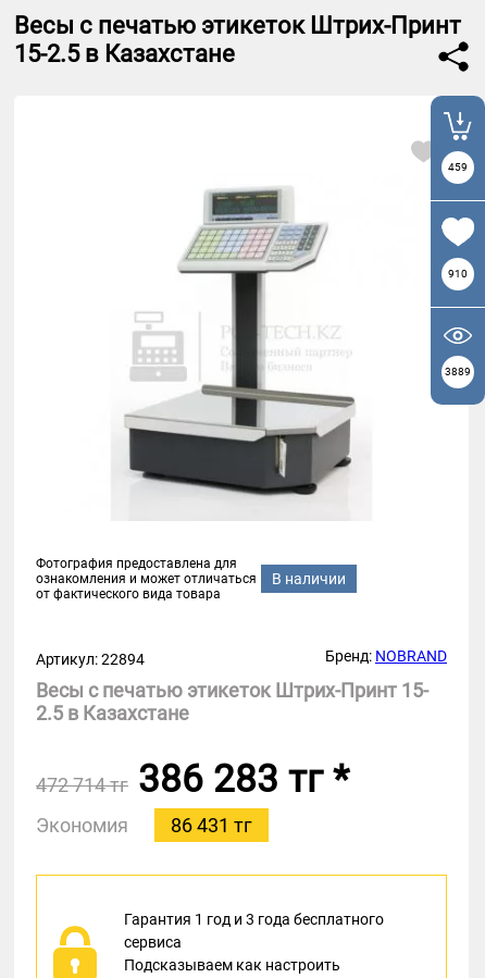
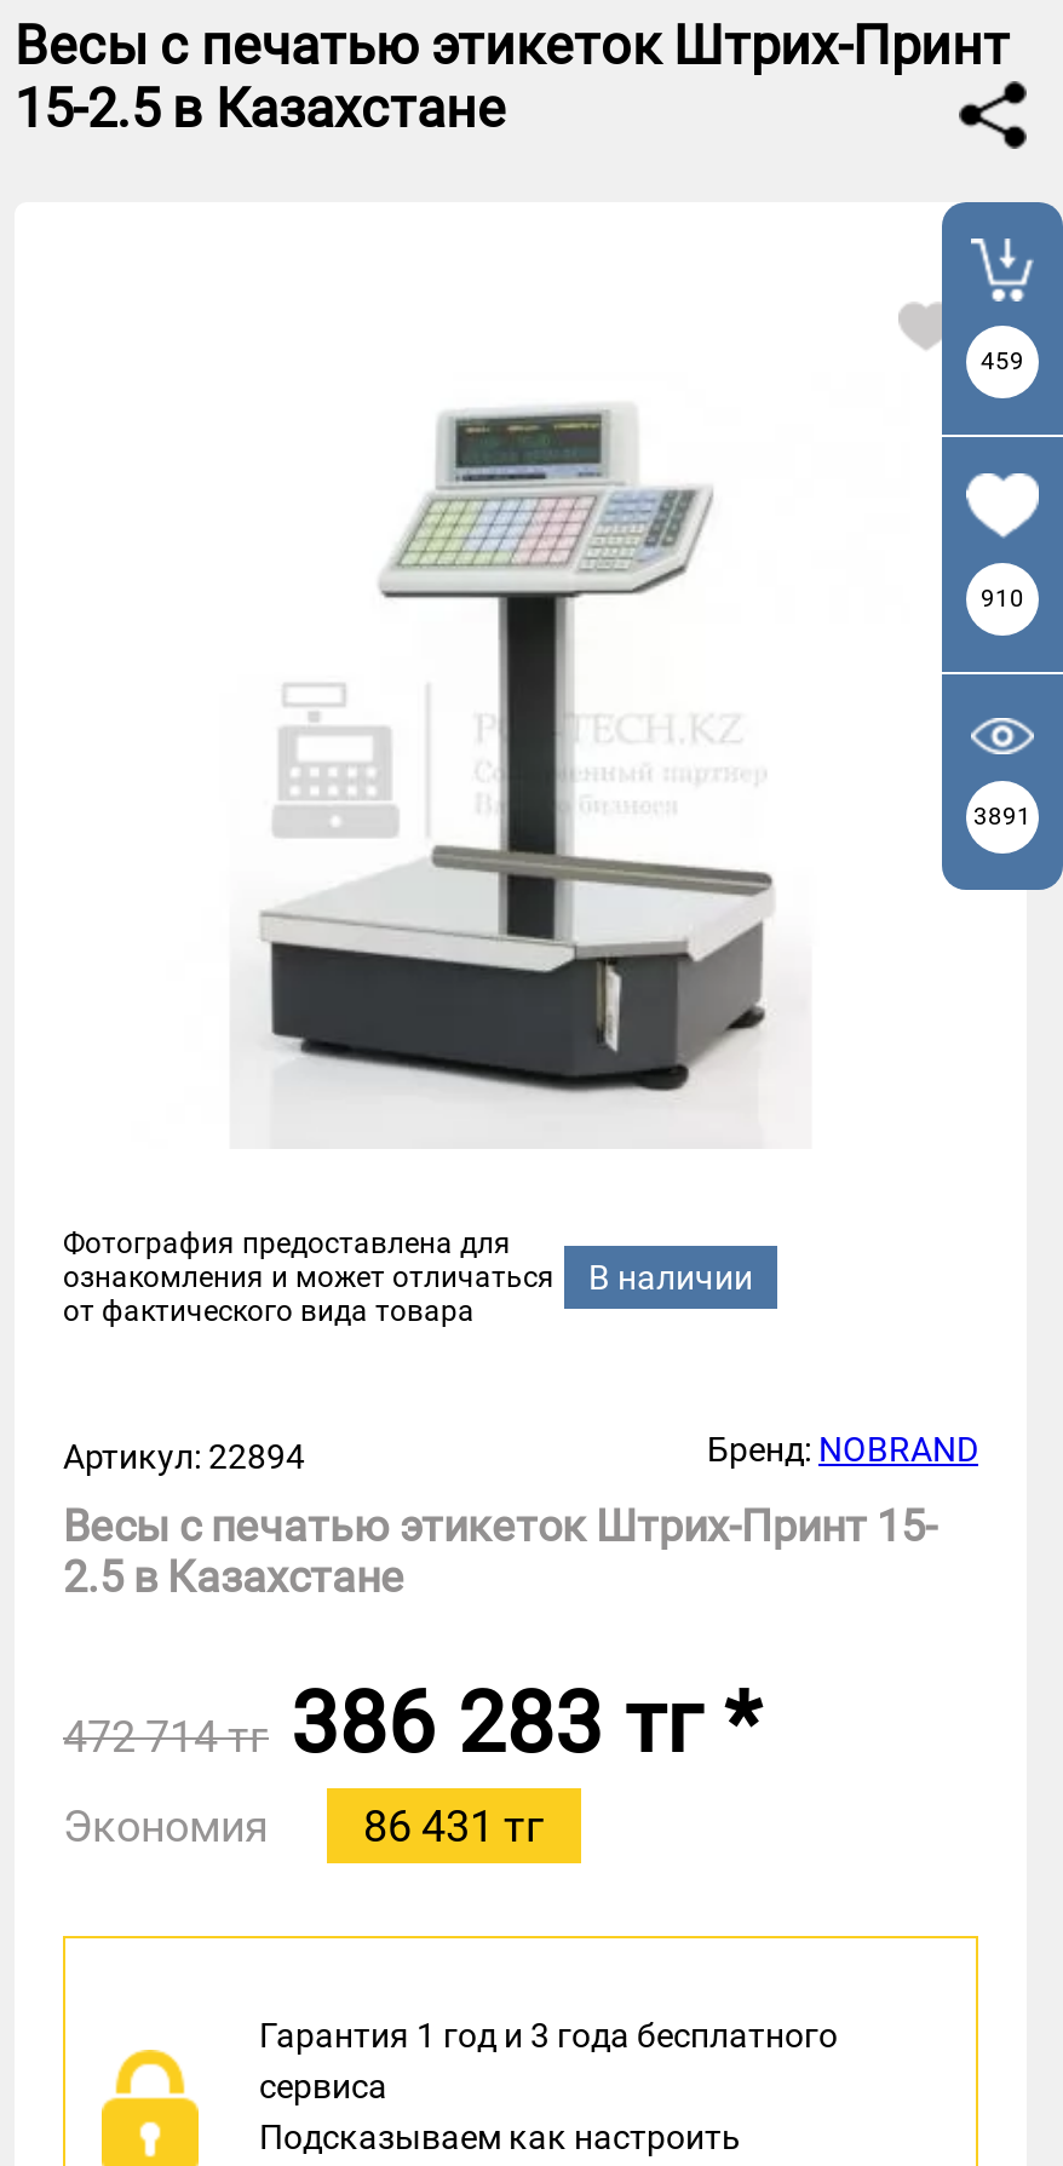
- 3889
+ 3891
